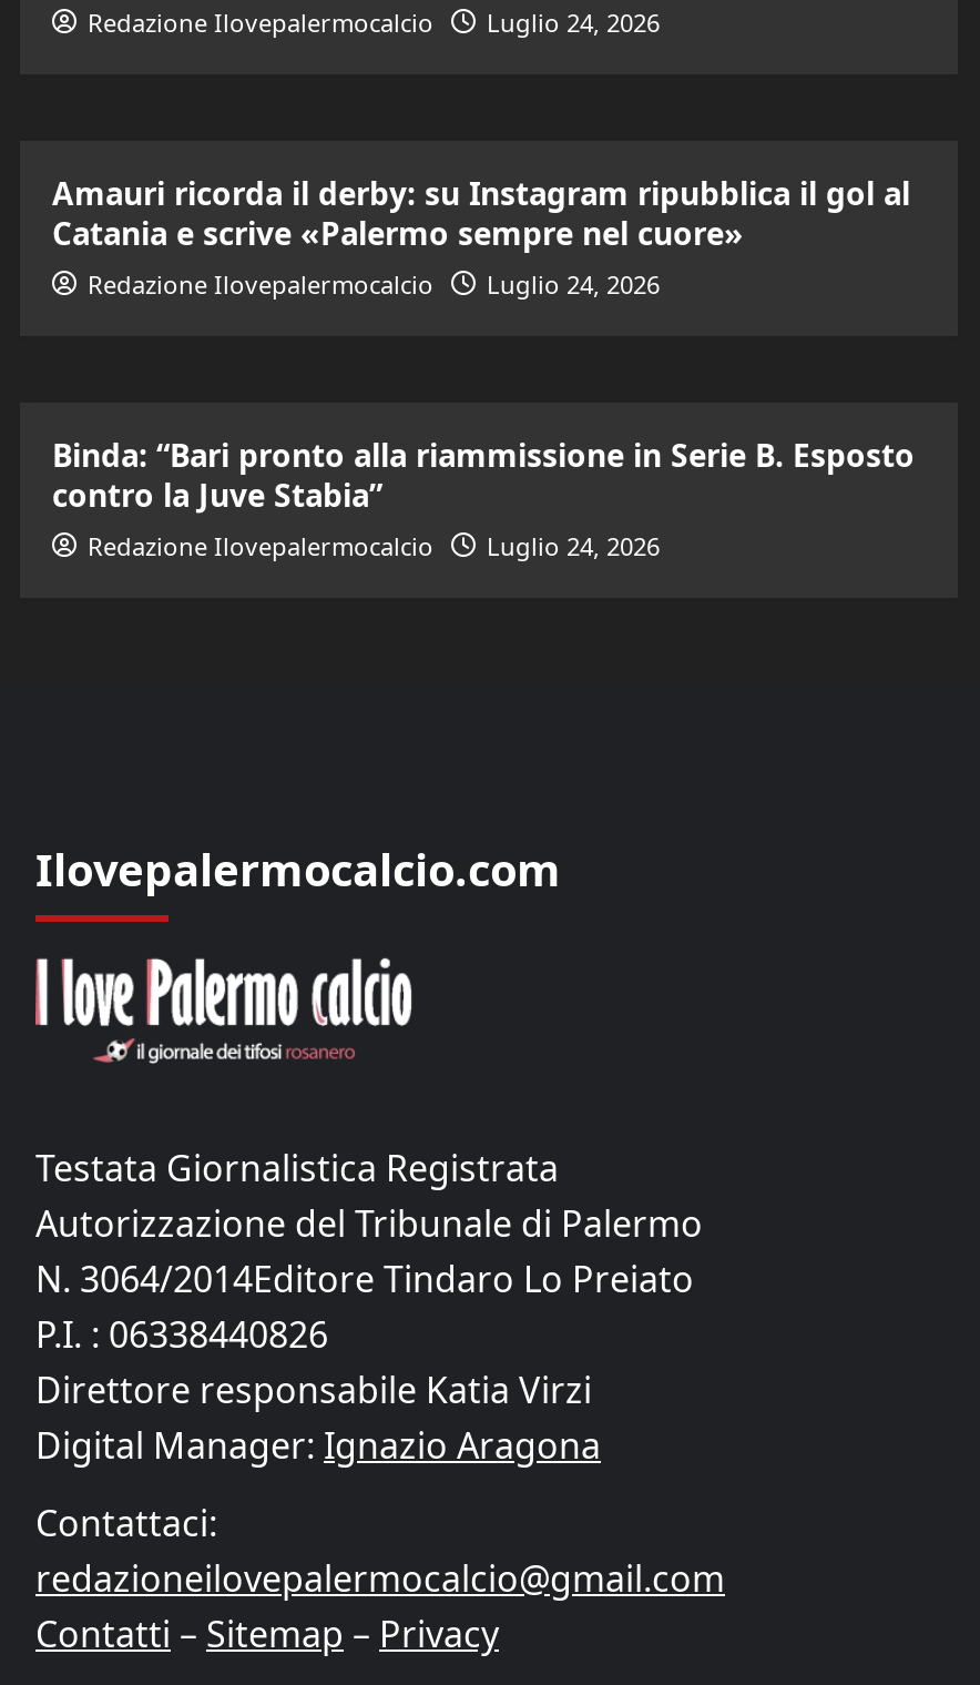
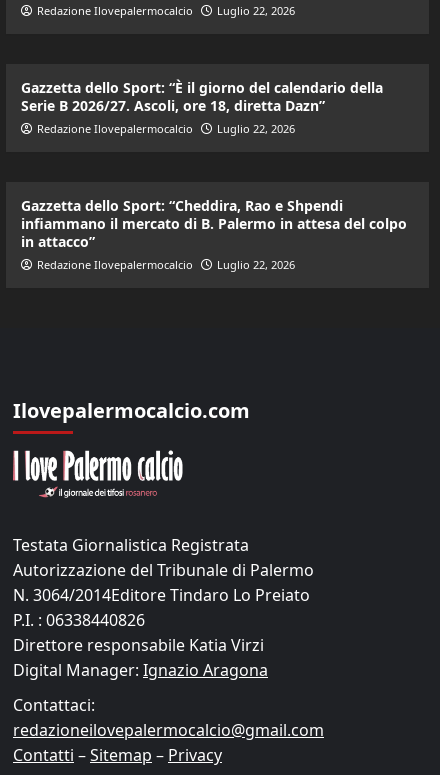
- Redazione Ilovepalermocalcio Luglio 24, 2026
+ Redazione Ilovepalermocalcio Luglio 22, 2026

- Amauri ricorda il derby: su Instagram ripubblica il gol al
- Catania e scrive «Palermo sempre nel cuore»
+ Gazzetta dello Sport: “È il giorno del calendario della
+ Serie B 2026/27. Ascoli, ore 18, diretta Dazn”

- Redazione Ilovepalermocalcio Luglio 24, 2026
+ Redazione Ilovepalermocalcio Luglio 22, 2026

- Binda: “Bari pronto alla riammissione in Serie B. Esposto
- contro la Juve Stabia”
+ Gazzetta dello Sport: “Cheddira, Rao e Shpendi
+ infiammano il mercato di B. Palermo in attesa del colpo
+ in attacco”

- Redazione Ilovepalermocalcio Luglio 24, 2026
+ Redazione Ilovepalermocalcio Luglio 22, 2026
